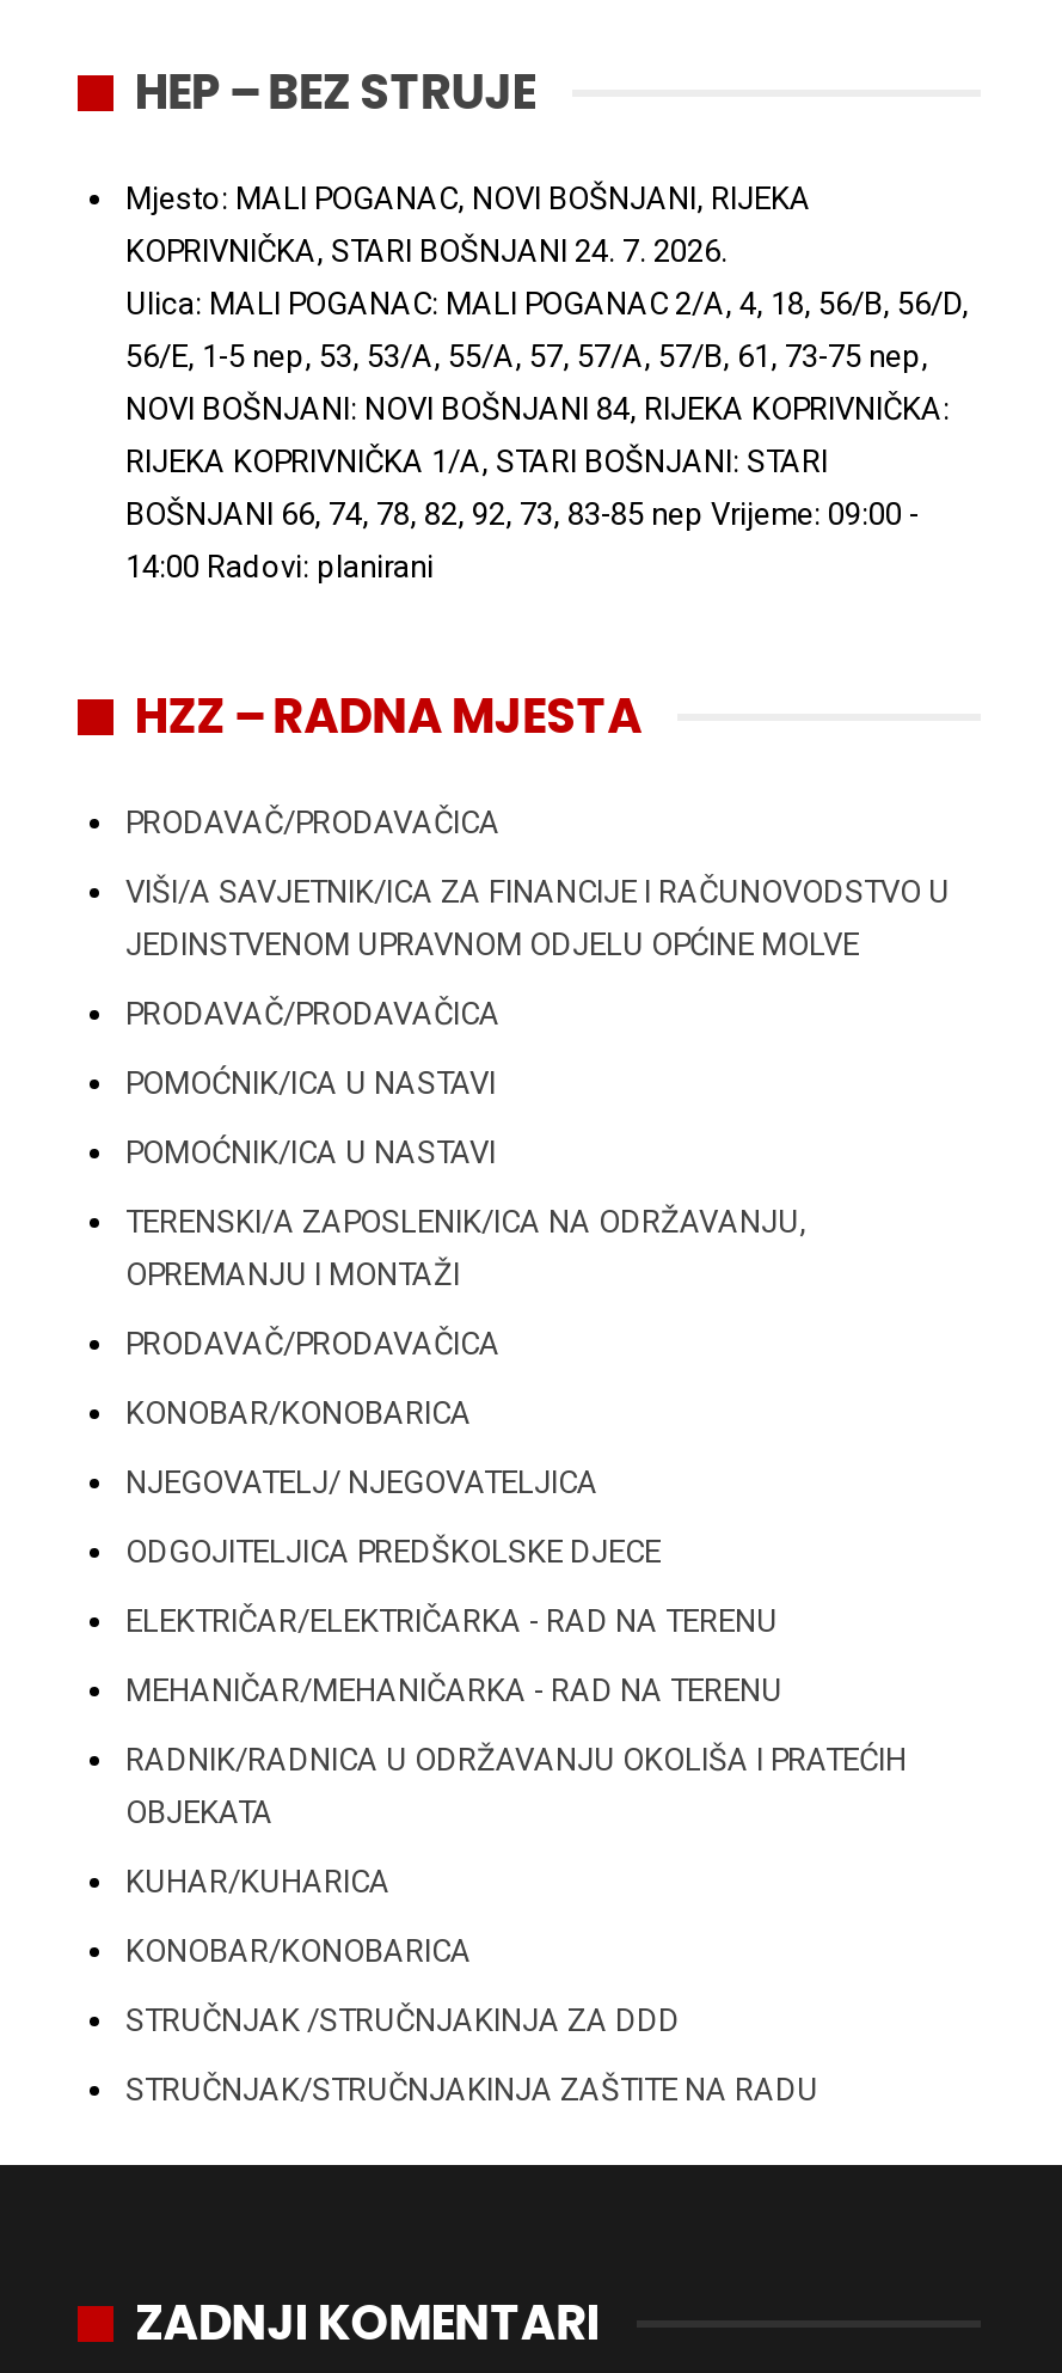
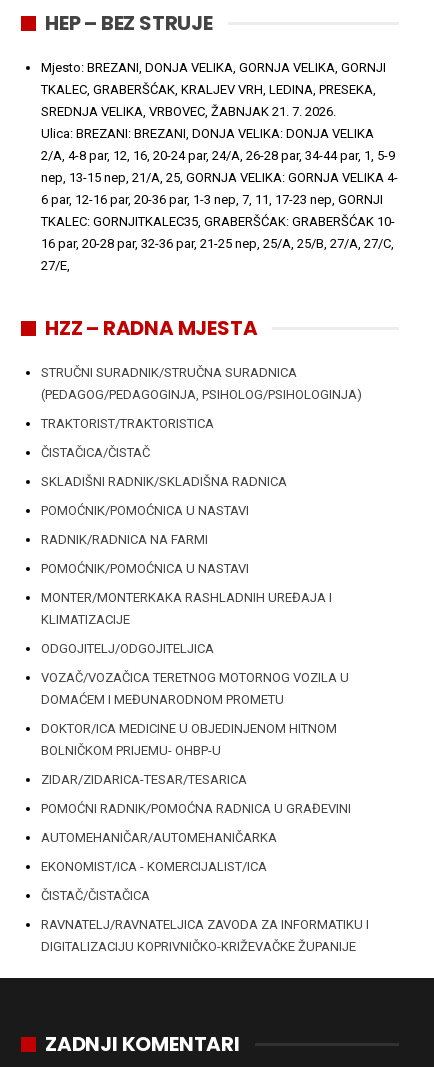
- Mjesto: MALI POGANAC, NOVI BOŠNJANI, RIJEKA
- KOPRIVNIČKA, STARI BOŠNJANI 24. 7. 2026.
- Ulica: MALI POGANAC: MALI POGANAC 2/A, 4, 18, 56/B, 56/D,
- 56/E, 1-5 nep, 53, 53/A, 55/A, 57, 57/A, 57/B, 61, 73-75 nep,
- NOVI BOŠNJANI: NOVI BOŠNJANI 84, RIJEKA KOPRIVNIČKA:
- RIJEKA KOPRIVNIČKA 1/A, STARI BOŠNJANI: STARI
- BOŠNJANI 66, 74, 78, 82, 92, 73, 83-85 nep Vrijeme: 09:00 -
- 14:00 Radovi: planirani
+ Mjesto: BREZANI, DONJA VELIKA, GORNJA VELIKA, GORNJI
+ TKALEC, GRABERŠĆAK, KRALJEV VRH, LEDINA, PRESEKA,
+ SREDNJA VELIKA, VRBOVEC, ŽABNJAK 21. 7. 2026.
+ Ulica: BREZANI: BREZANI, DONJA VELIKA: DONJA VELIKA
+ 2/A, 4-8 par, 12, 16, 20-24 par, 24/A, 26-28 par, 34-44 par, 1, 5-9
+ nep, 13-15 nep, 21/A, 25, GORNJA VELIKA: GORNJA VELIKA 4-
+ 6 par, 12-16 par, 20-36 par, 1-3 nep, 7, 11, 17-23 nep, GORNJI
+ TKALEC: GORNJITKALEC35, GRABERŠĆAK: GRABERŠĆAK 10-
+ 16 par, 20-28 par, 32-36 par, 21-25 nep, 25/A, 25/B, 27/A, 27/C,
+ 27/E,

- PRODAVAČ/PRODAVAČICA
- VIŠI/A SAVJETNIK/ICA ZA FINANCIJE I RAČUNOVODSTVO U
- JEDINSTVENOM UPRAVNOM ODJELU OPĆINE MOLVE
- PRODAVAČ/PRODAVAČICA
- POMOĆNIK/ICA U NASTAVI
- POMOĆNIK/ICA U NASTAVI
- TERENSKI/A ZAPOSLENIK/ICA NA ODRŽAVANJU,
- OPREMANJU I MONTAŽI
- PRODAVAČ/PRODAVAČICA
- KONOBAR/KONOBARICA
- NJEGOVATELJ/ NJEGOVATELJICA
- ODGOJITELJICA PREDŠKOLSKE DJECE
- ELEKTRIČAR/ELEKTRIČARKA - RAD NA TERENU
- MEHANIČAR/MEHANIČARKA - RAD NA TERENU
- RADNIK/RADNICA U ODRŽAVANJU OKOLIŠA I PRATEĆIH
- OBJEKATA
- KUHAR/KUHARICA
- KONOBAR/KONOBARICA
- STRUČNJAK /STRUČNJAKINJA ZA DDD
- STRUČNJAK/STRUČNJAKINJA ZAŠTITE NA RADU
+ STRUČNI SURADNIK/STRUČNA SURADNICA
+ (PEDAGOG/PEDAGOGINJA, PSIHOLOG/PSIHOLOGINJA)
+ TRAKTORIST/TRAKTORISTICA
+ ČISTAČICA/ČISTAČ
+ SKLADIŠNI RADNIK/SKLADIŠNA RADNICA
+ POMOĆNIK/POMOĆNICA U NASTAVI
+ RADNIK/RADNICA NA FARMI
+ POMOĆNIK/POMOĆNICA U NASTAVI
+ MONTER/MONTERKAKA RASHLADNIH UREĐAJA I
+ KLIMATIZACIJE
+ ODGOJITELJ/ODGOJITELJICA
+ VOZAČ/VOZAČICA TERETNOG MOTORNOG VOZILA U
+ DOMAĆEM I MEĐUNARODNOM PROMETU
+ DOKTOR/ICA MEDICINE U OBJEDINJENOM HITNOM
+ BOLNIČKOM PRIJEMU- OHBP-U
+ ZIDAR/ZIDARICA-TESAR/TESARICA
+ POMOĆNI RADNIK/POMOĆNA RADNICA U GRAĐEVINI
+ AUTOMEHANIČAR/AUTOMEHANIČARKA
+ EKONOMIST/ICA - KOMERCIJALIST/ICA
+ ČISTAČ/ČISTAČICA
+ RAVNATELJ/RAVNATELJICA ZAVODA ZA INFORMATIKU I
+ DIGITALIZACIJU KOPRIVNIČKO-KRIŽEVAČKE ŽUPANIJE
